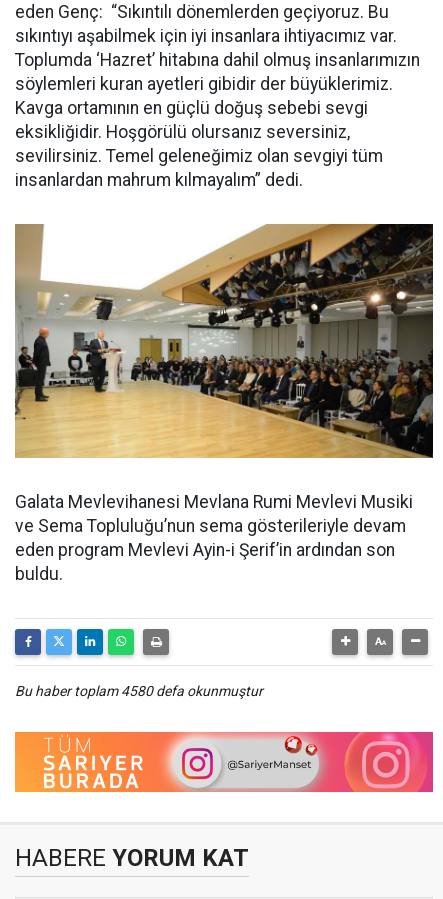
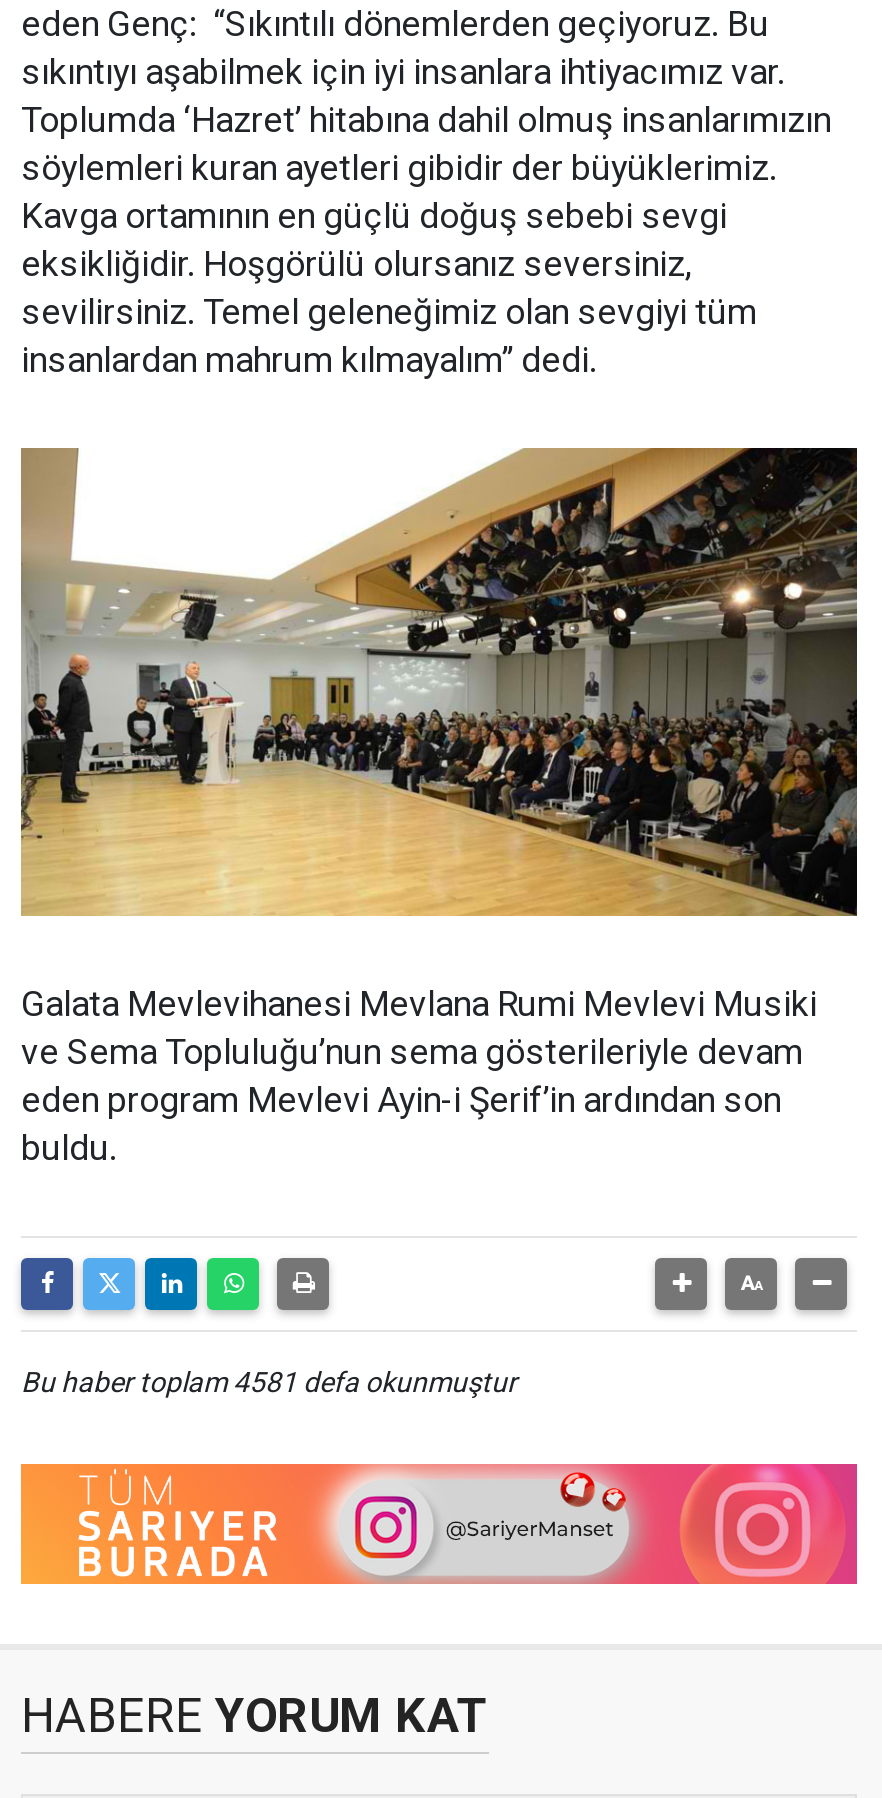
- Bu haber toplam 4580 defa okunmuştur
+ Bu haber toplam 4581 defa okunmuştur
